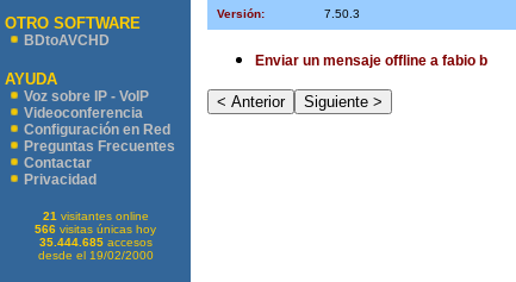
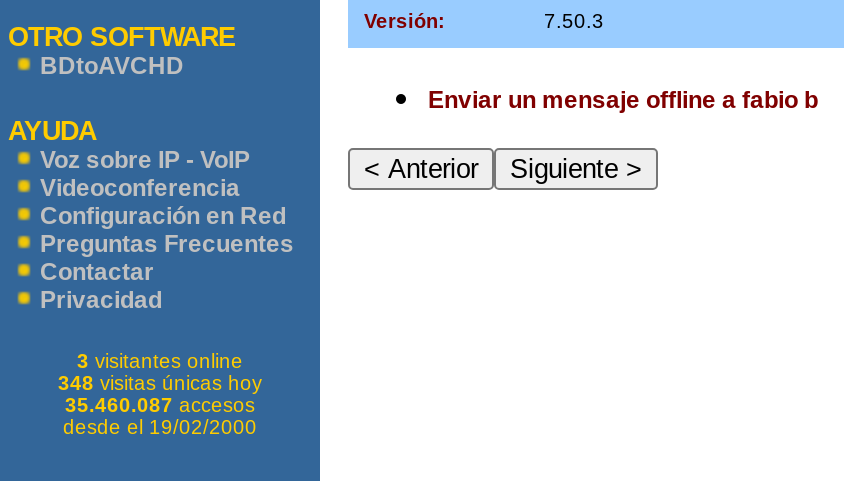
- 21 visitantes online
+ 3 visitantes online

- 566 visitas únicas hoy
+ 348 visitas únicas hoy

- 35.444.685 accesos
+ 35.460.087 accesos
